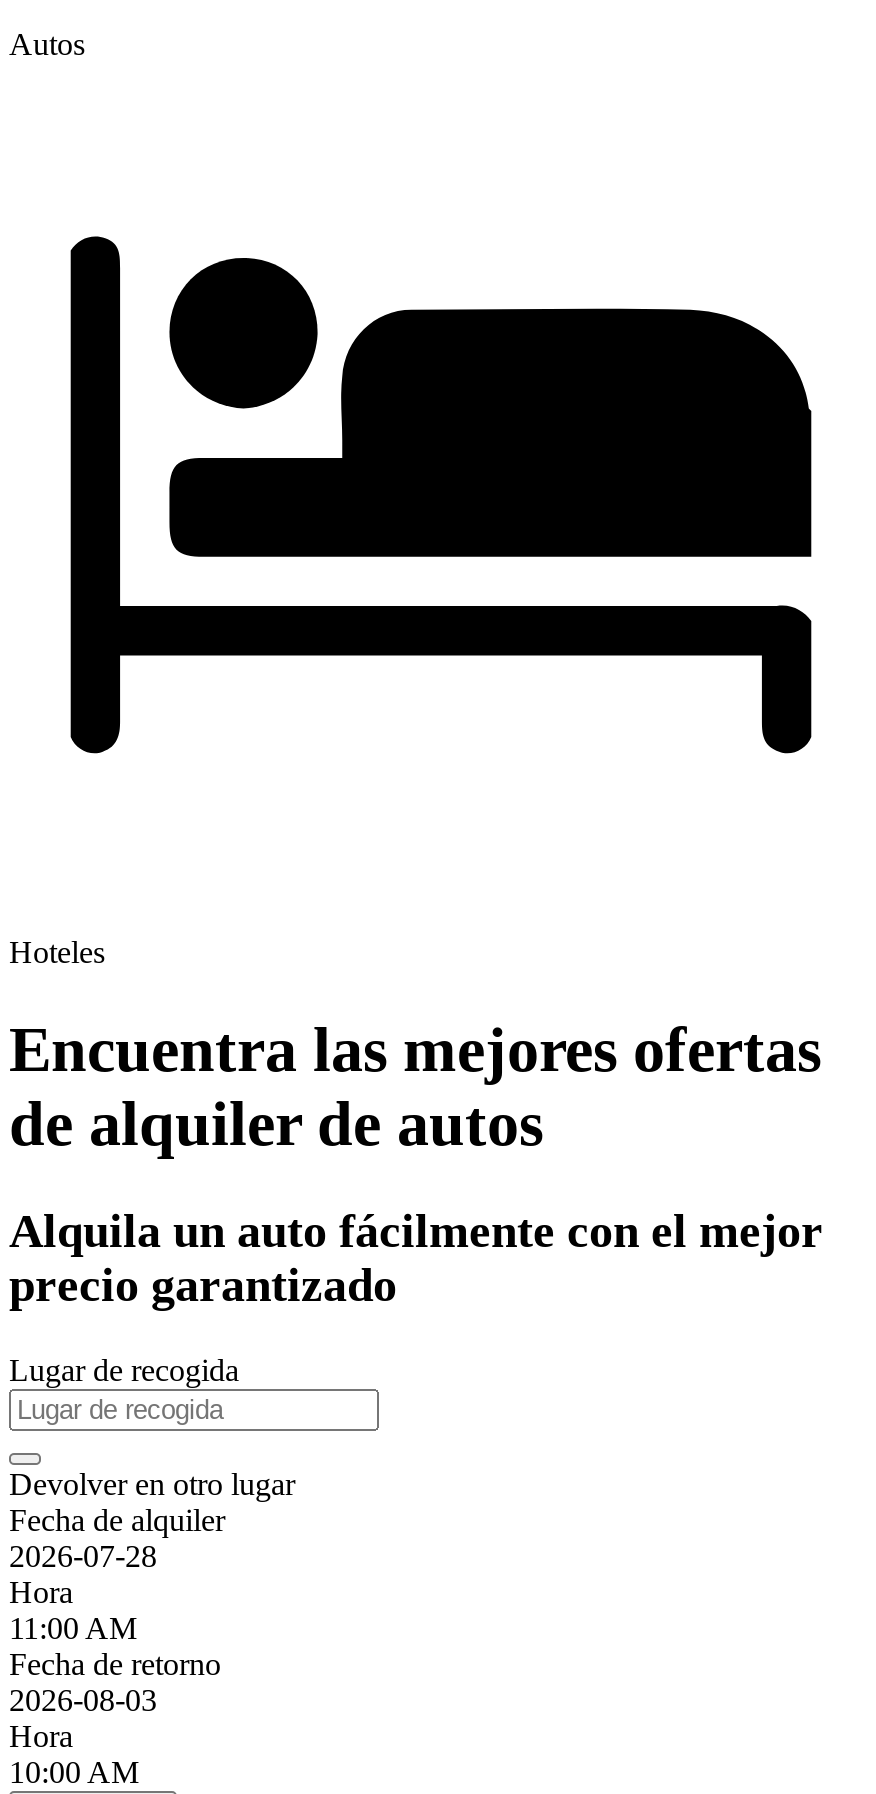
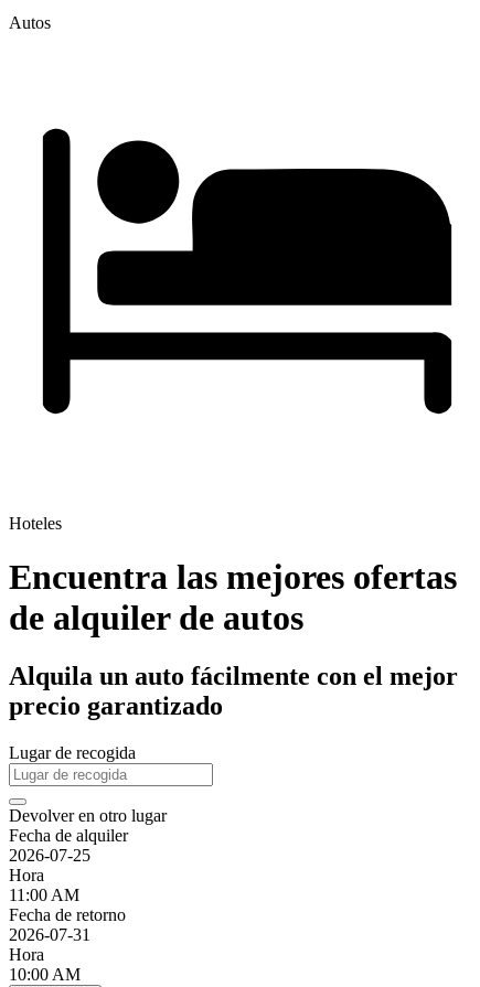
- 2026-07-28
+ 2026-07-25

- 2026-08-03
+ 2026-07-31
